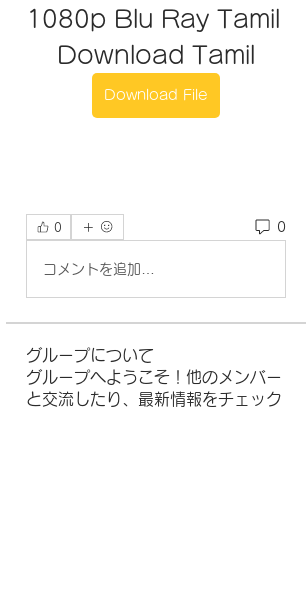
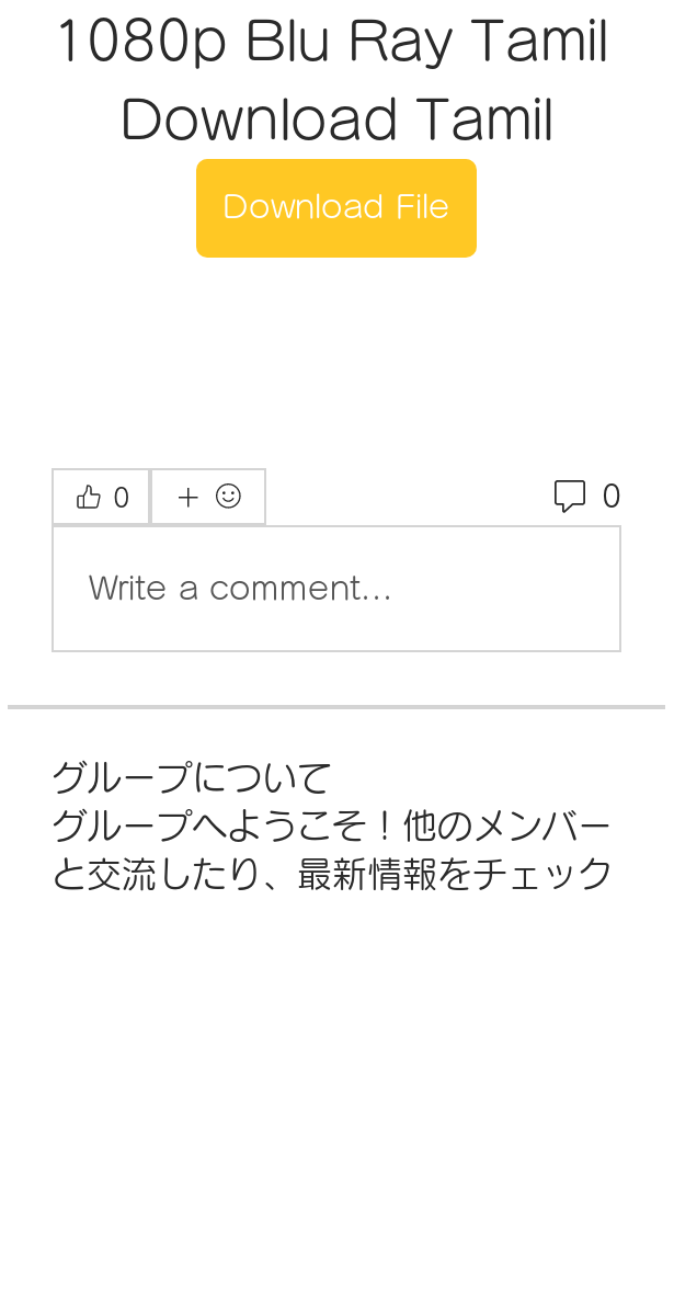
- コメントを追加…
+ Write a comment...
